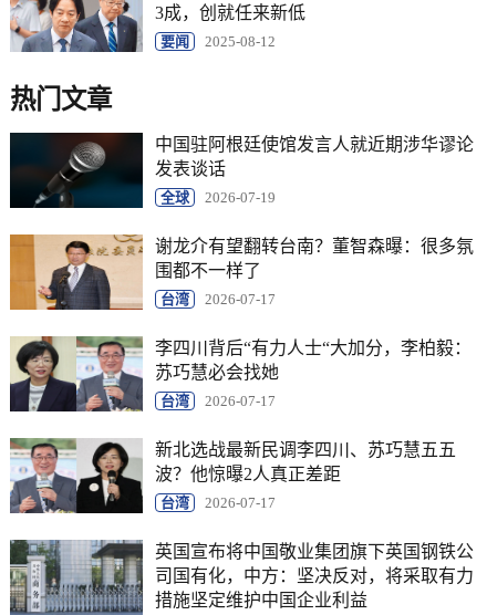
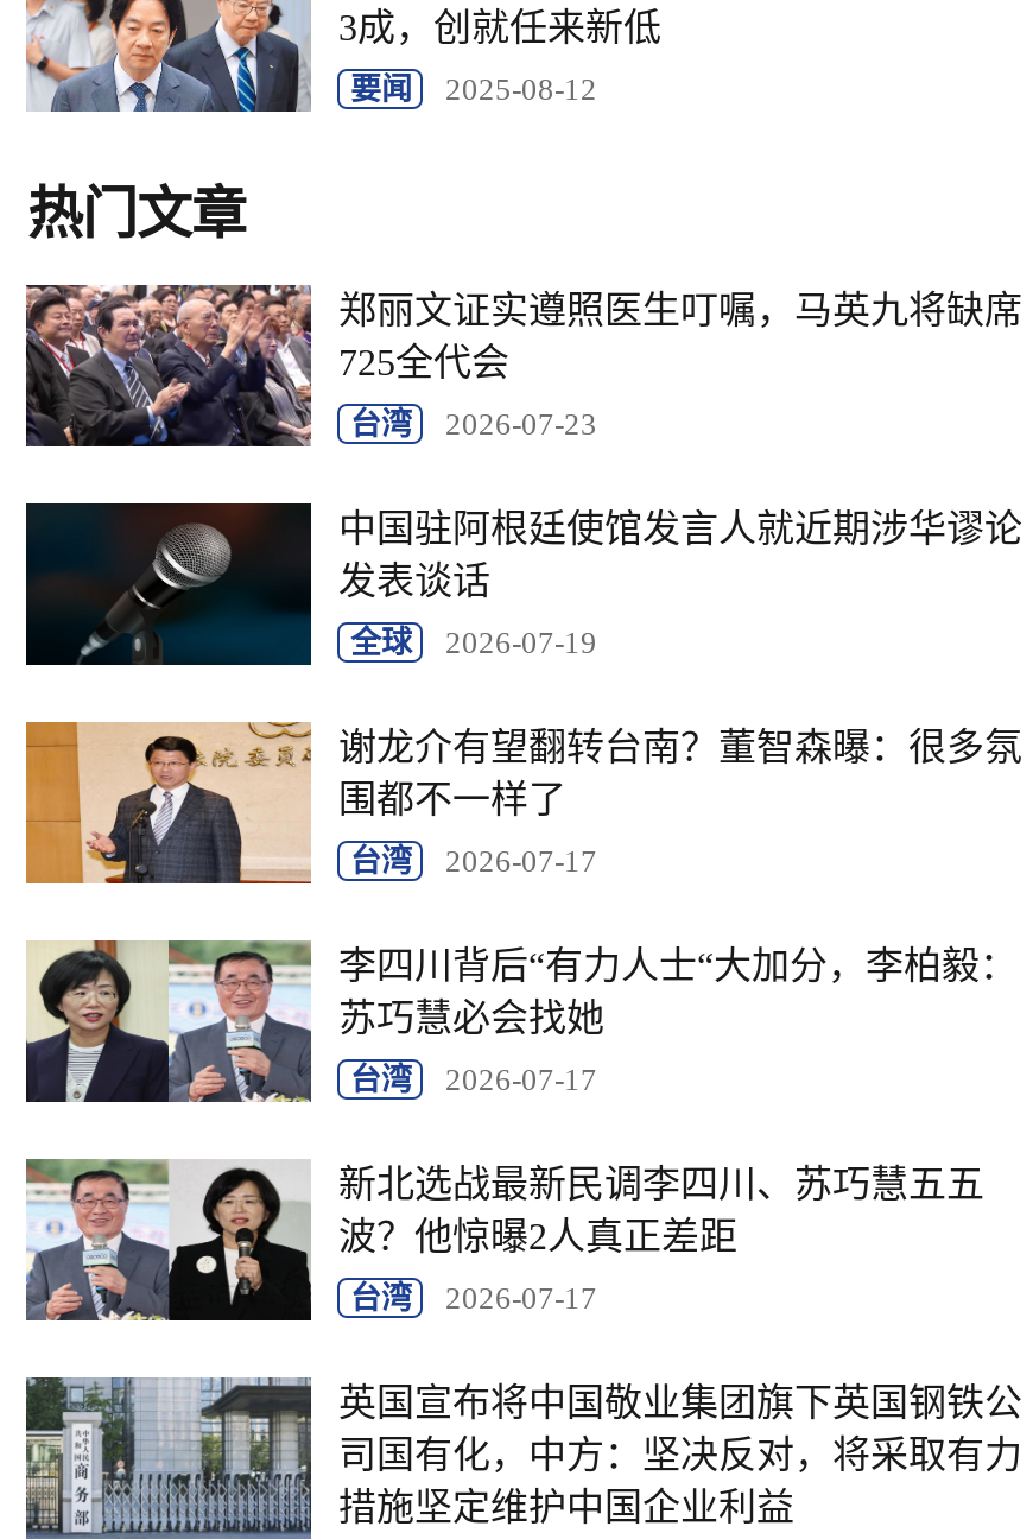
+ [image]
+ 郑丽文证实遵照医生叮嘱，马英九将缺席
+ 725全代会
+ 台湾
+ 2026-07-23
